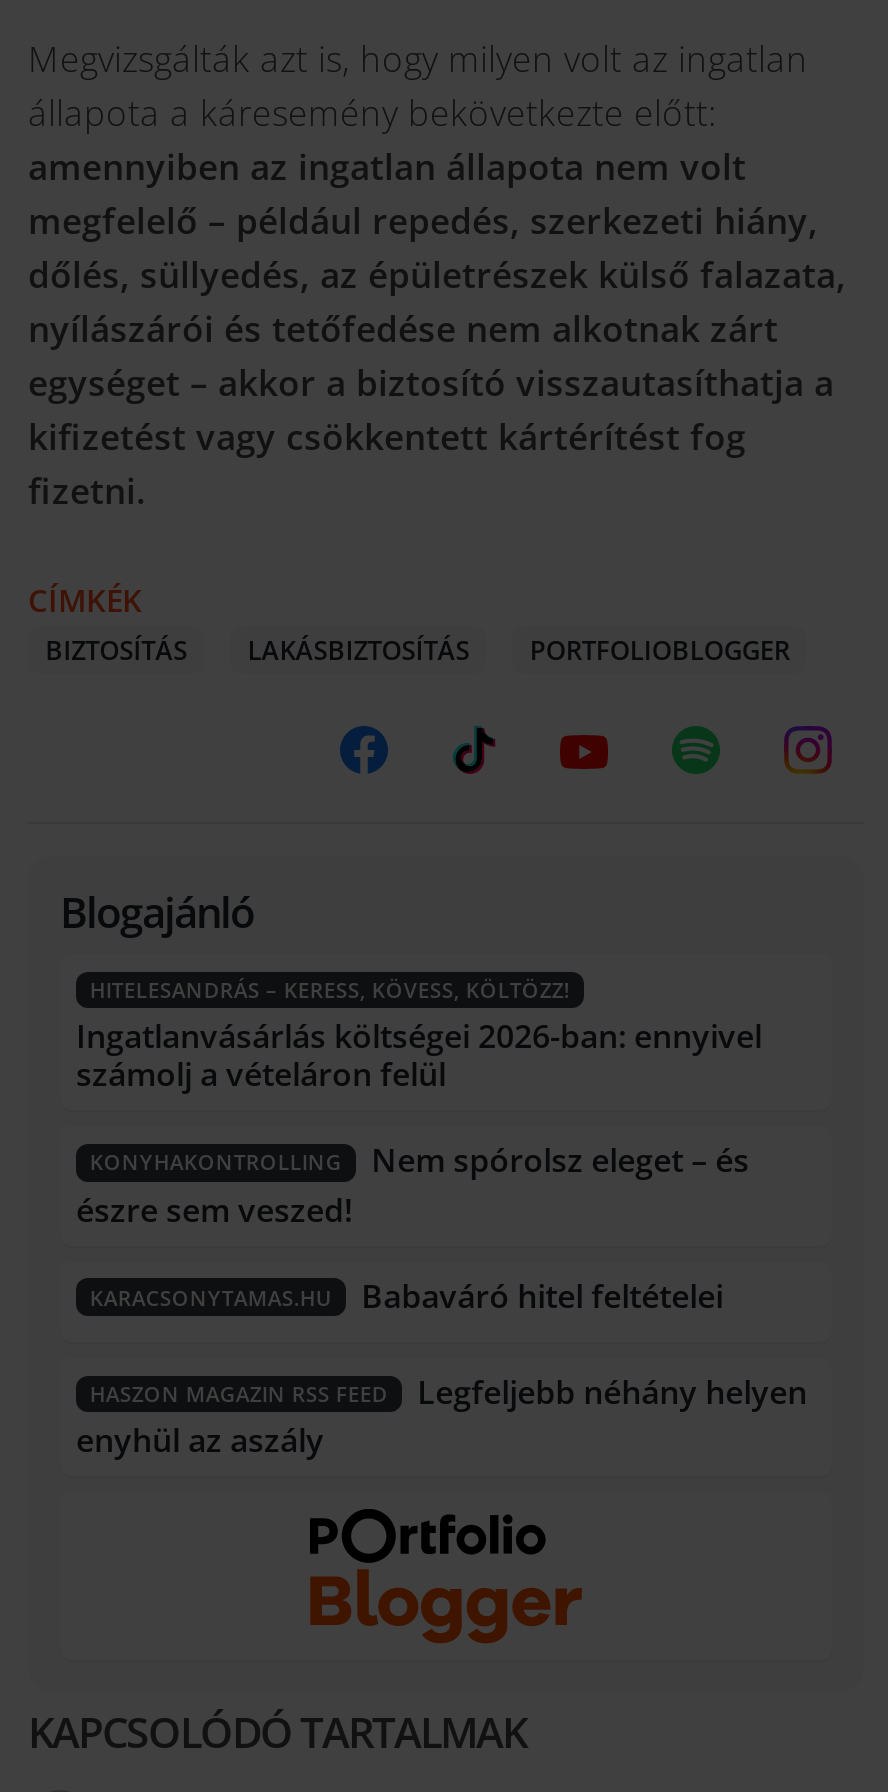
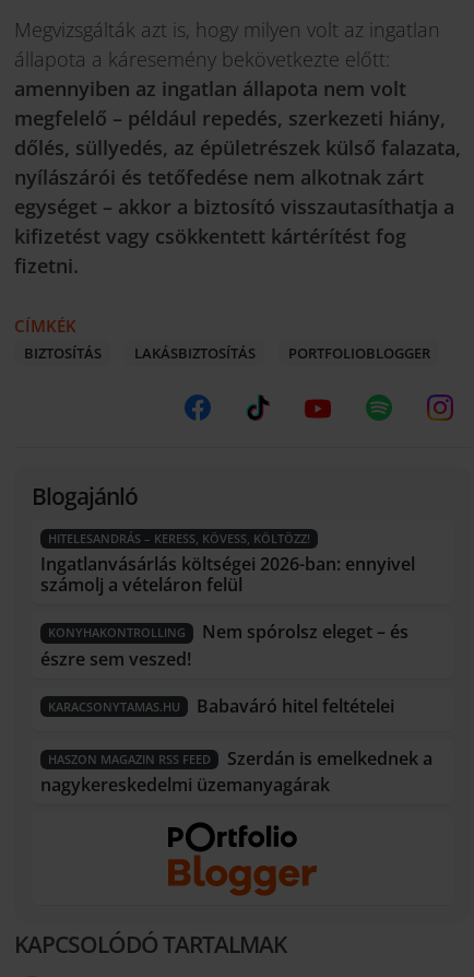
- Legfeljebb néhány helyen
- enyhül az aszály
+ Szerdán is emelkednek a
+ nagykereskedelmi üzemanyagárak
